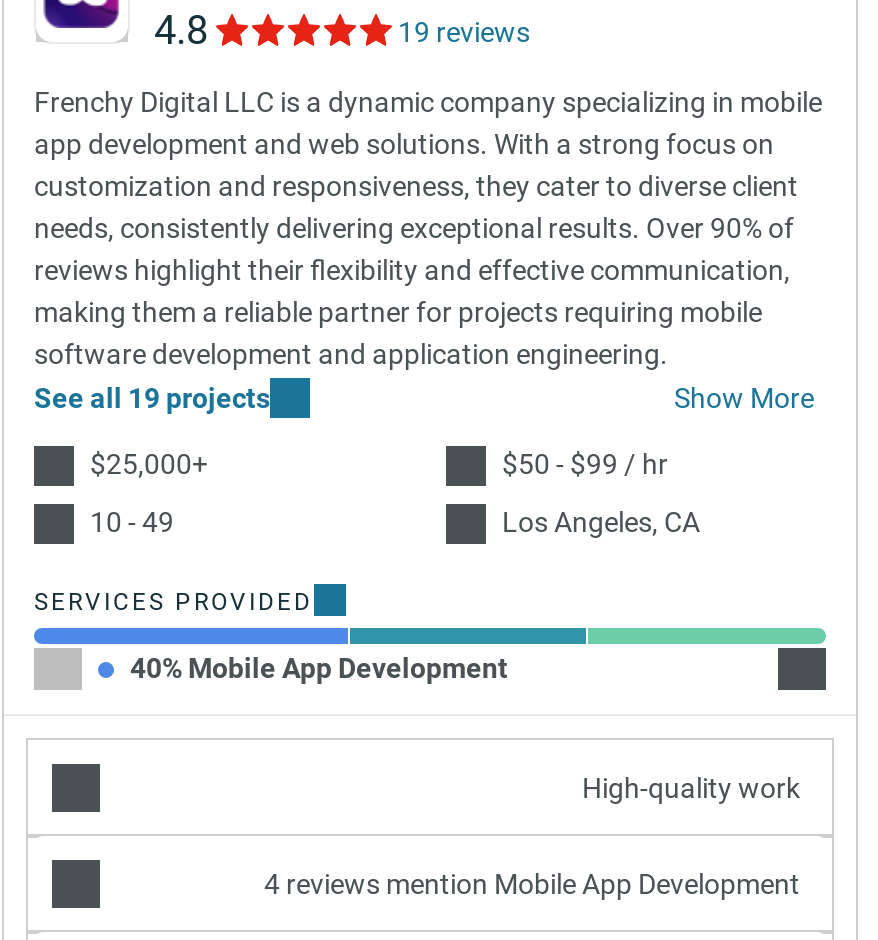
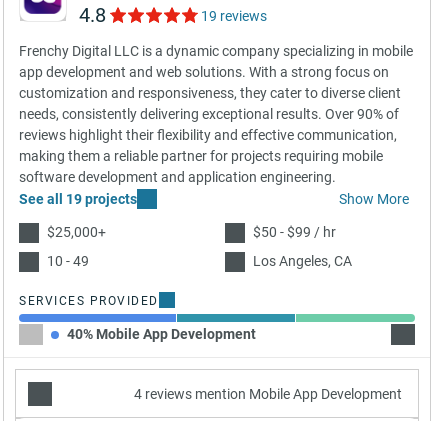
- High-quality work
